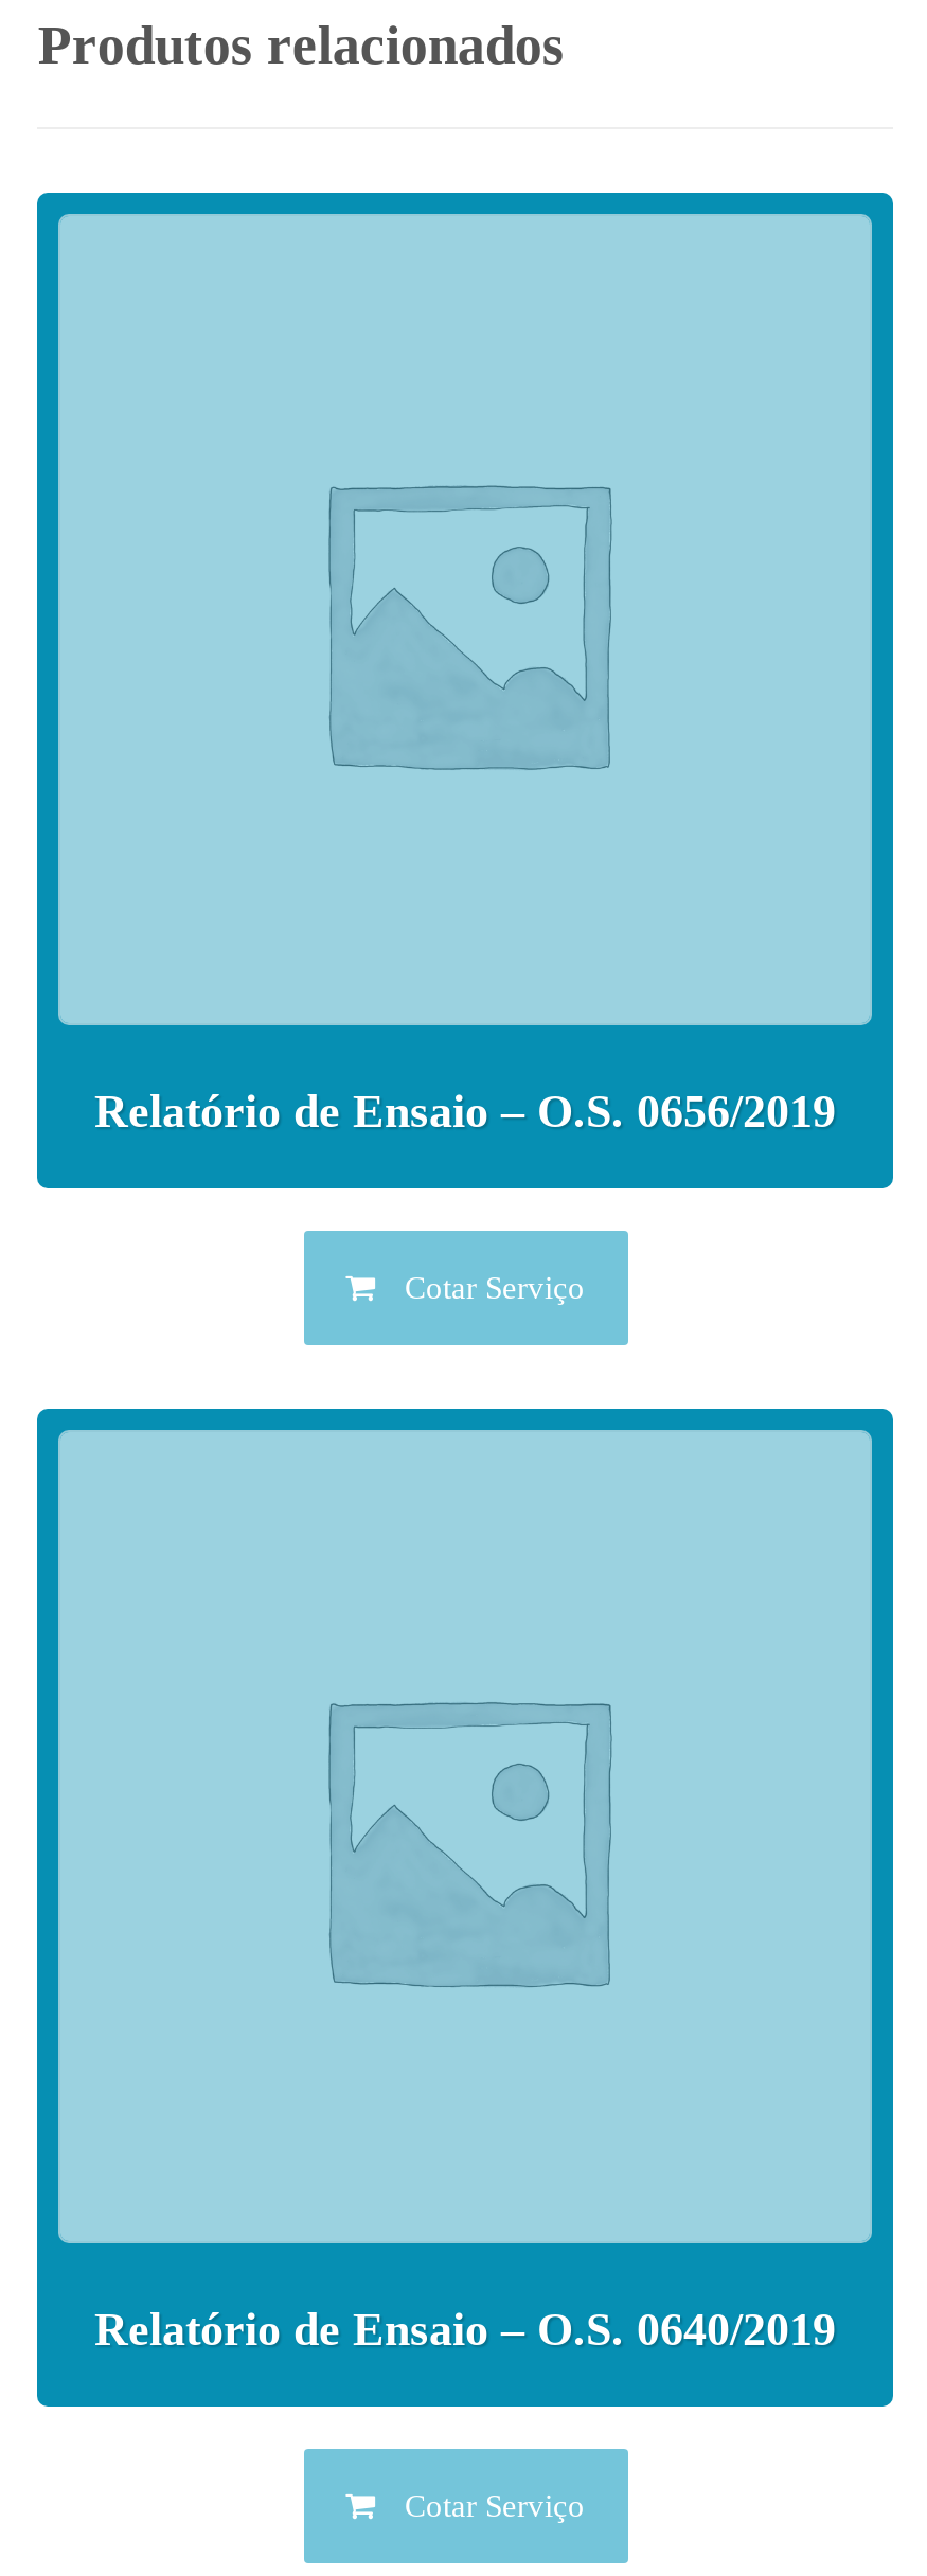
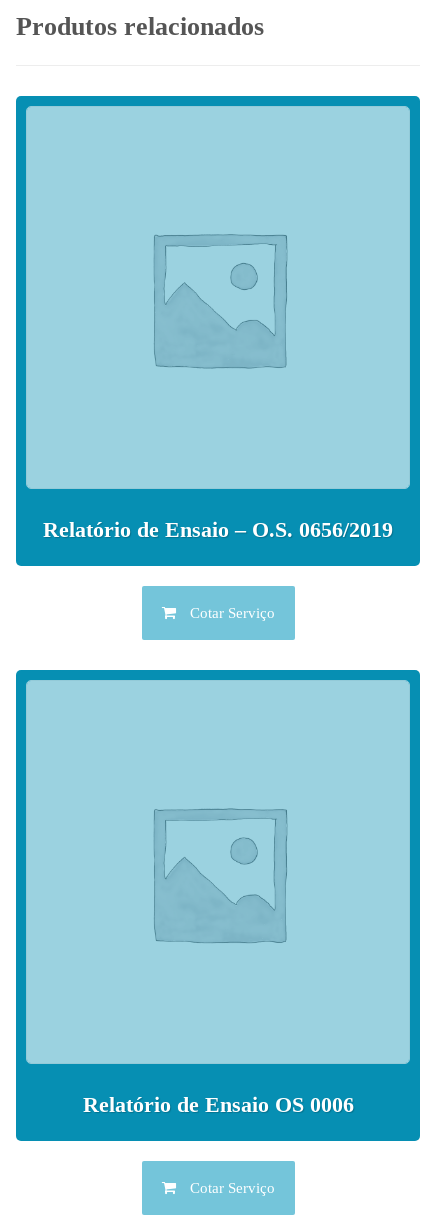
- Relatório de Ensaio – O.S. 0640/2019
+ Relatório de Ensaio OS 0006
